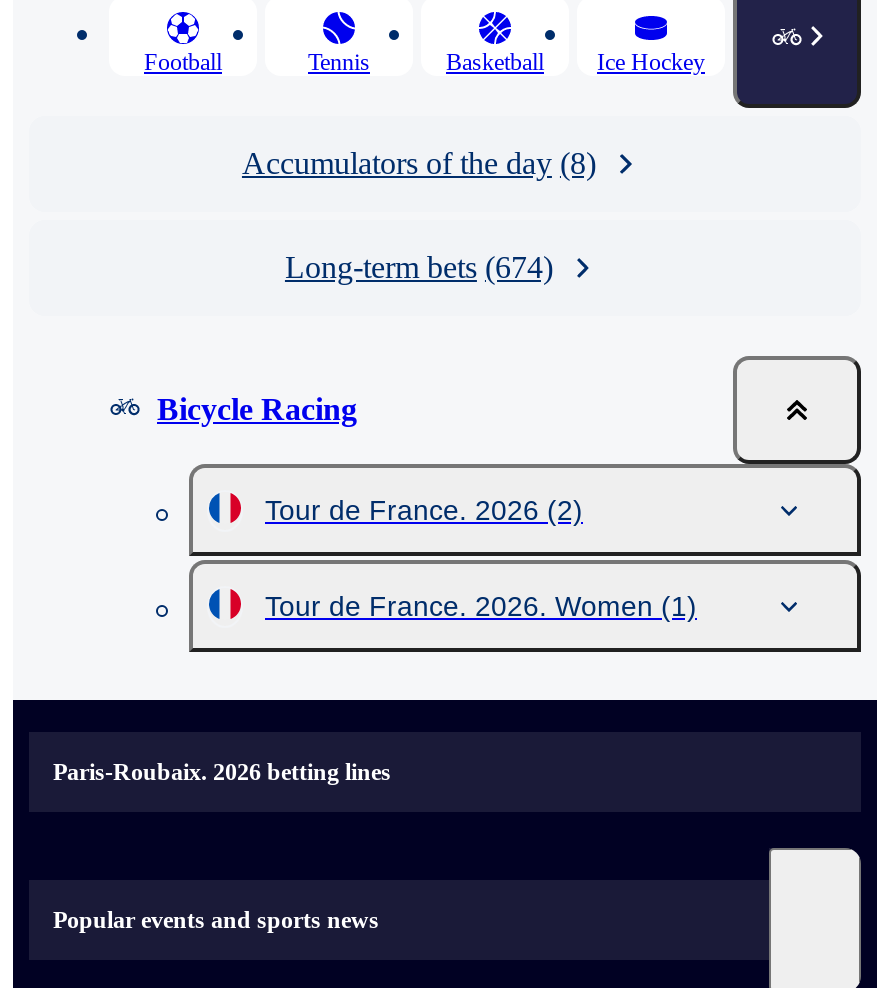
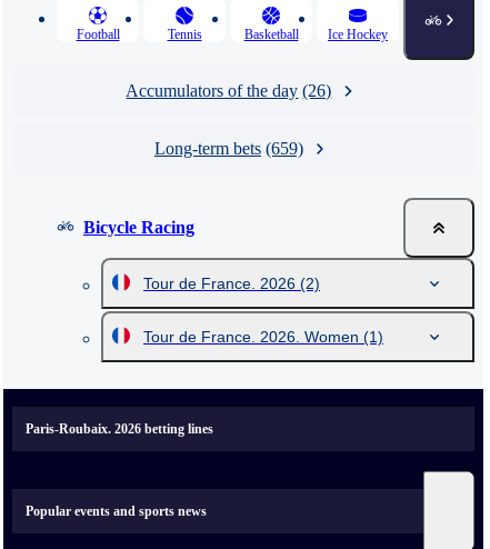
- Accumulators of the day (8)
+ Accumulators of the day (26)

- Long-term bets (674)
+ Long-term bets (659)
